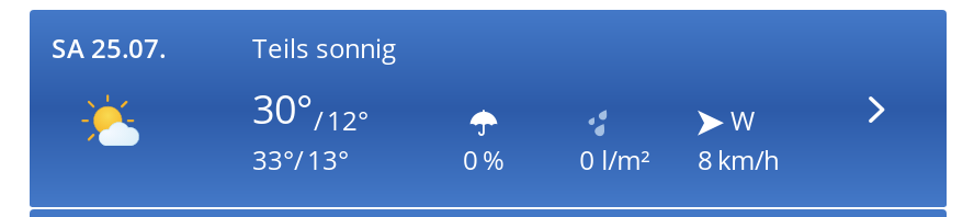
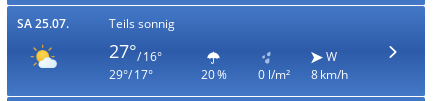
- 30°/ 12°
+ 27°/ 16°

- 33°/ 13°
+ 29°/ 17°

- 0 %
+ 20 %
